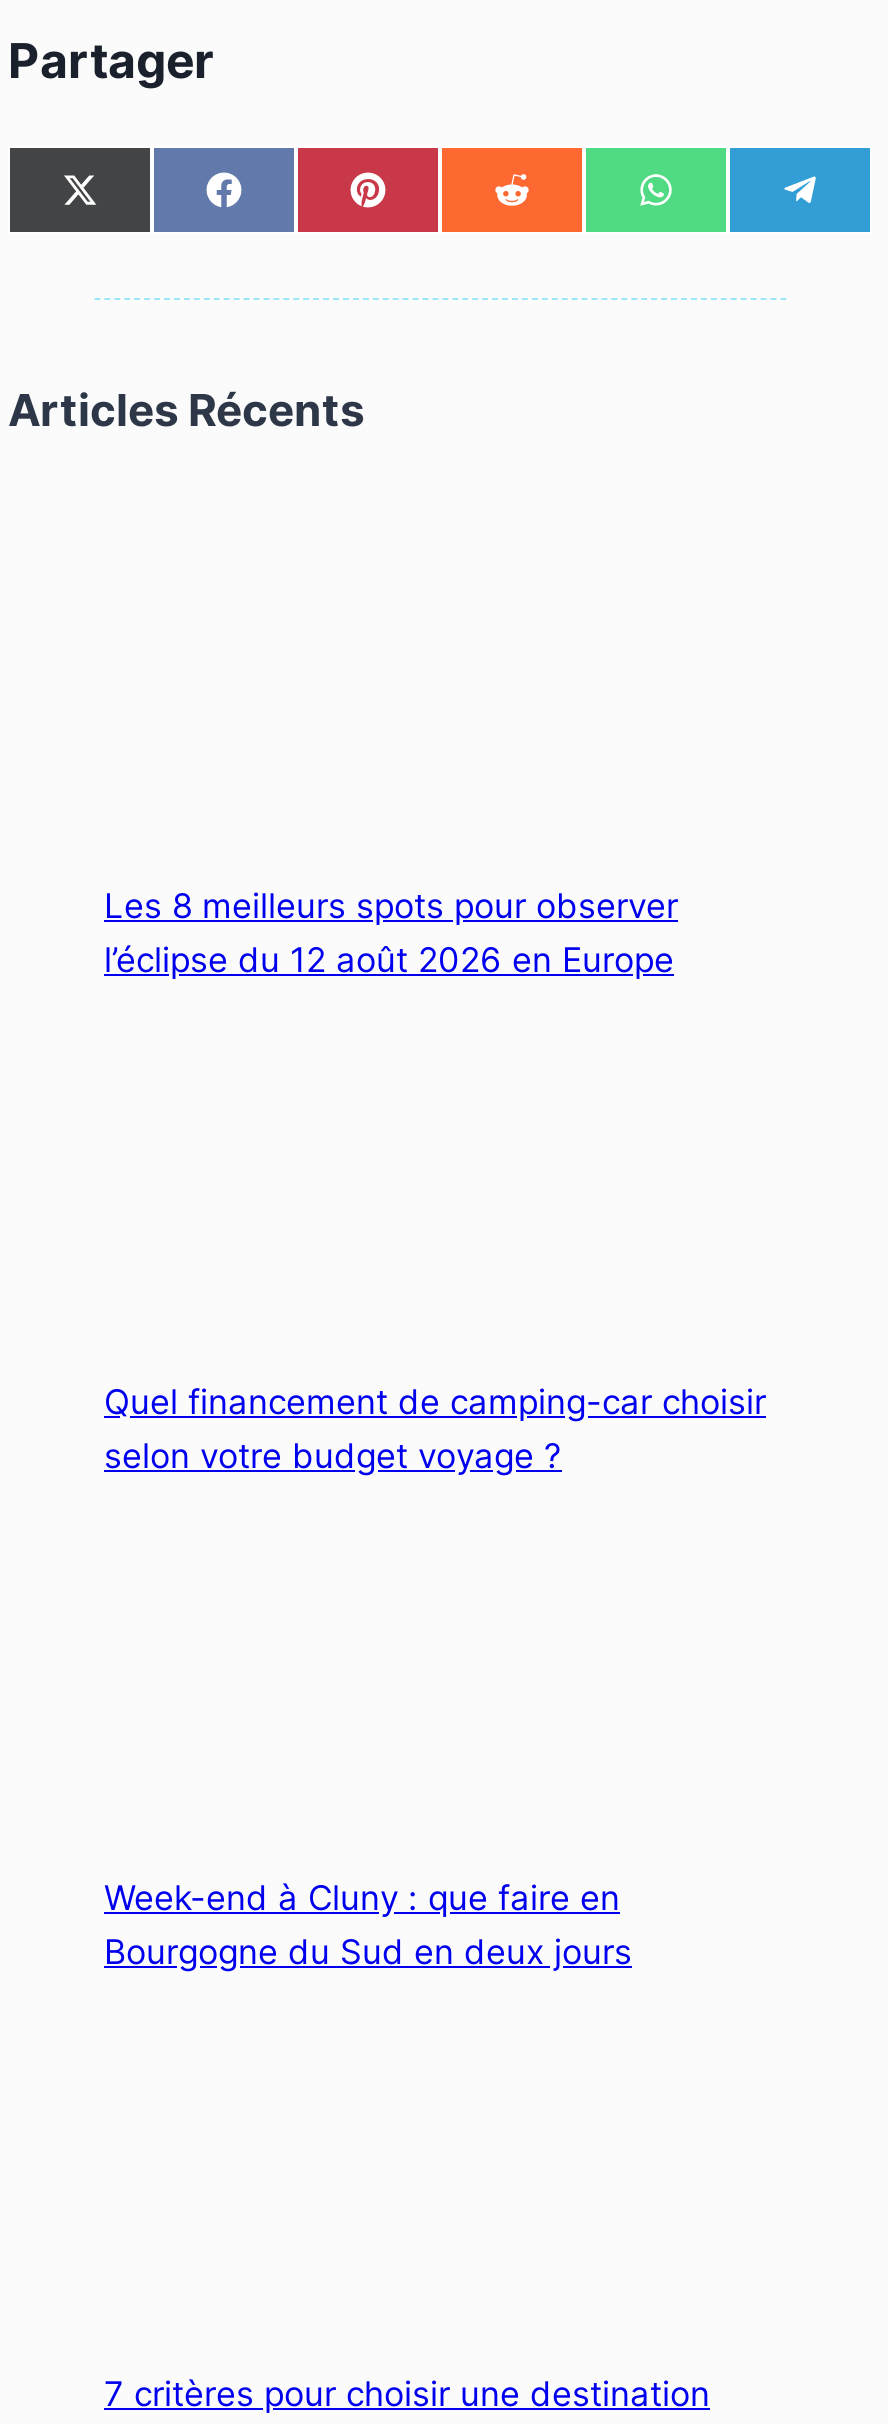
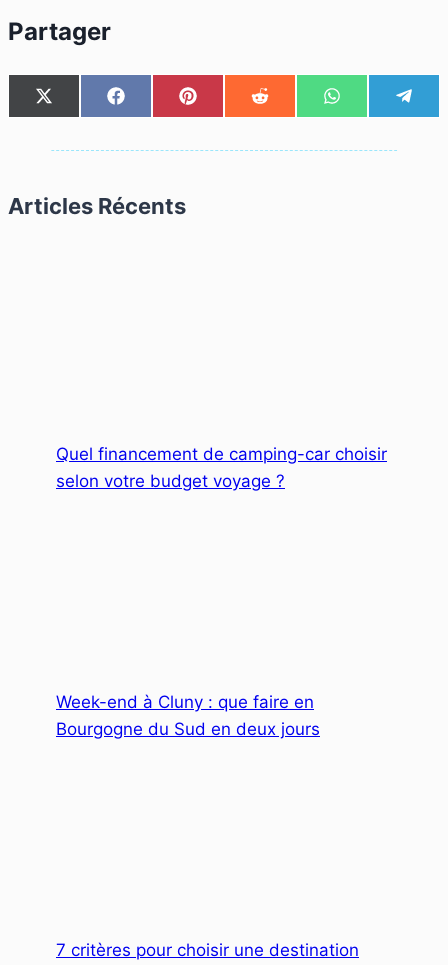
- Les 8 meilleurs spots pour observer
- l’éclipse du 12 août 2026 en Europe
